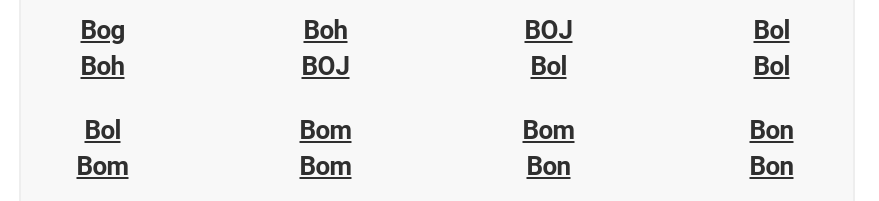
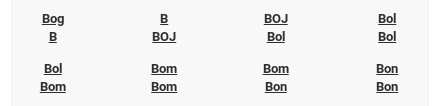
- Boh
+ B

- Boh
+ B
